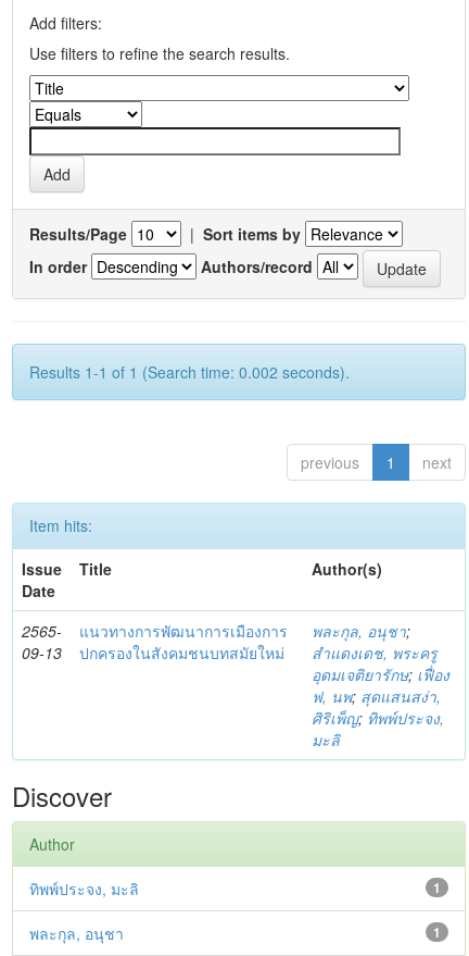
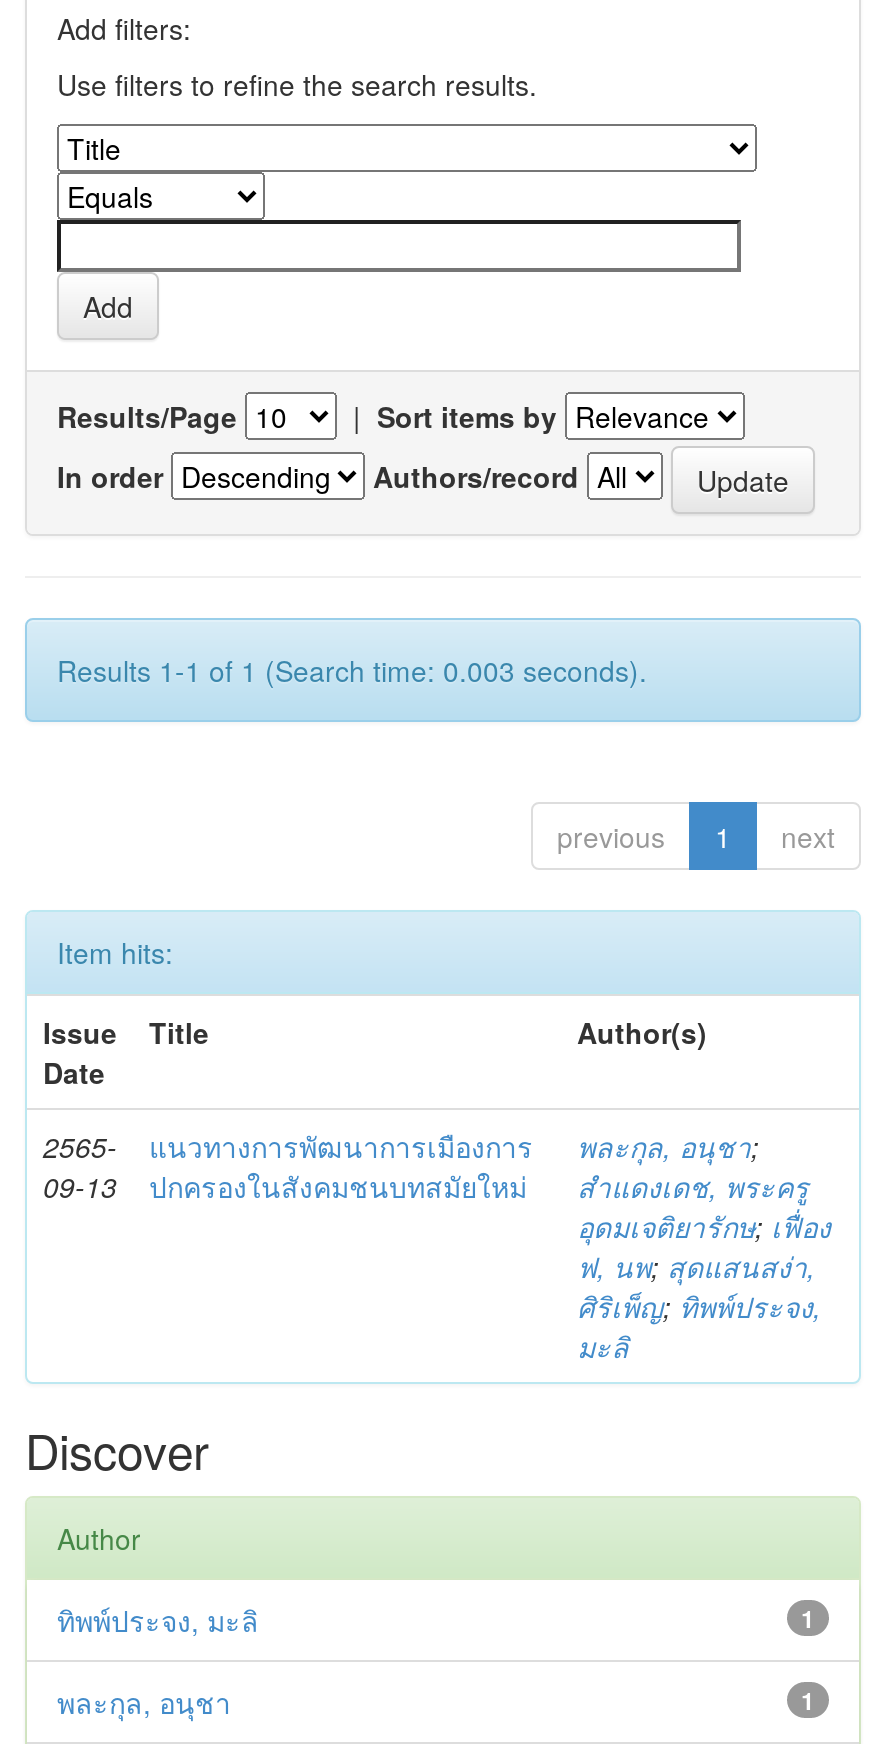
- Results 1-1 of 1 (Search time: 0.002 seconds).
+ Results 1-1 of 1 (Search time: 0.003 seconds).
